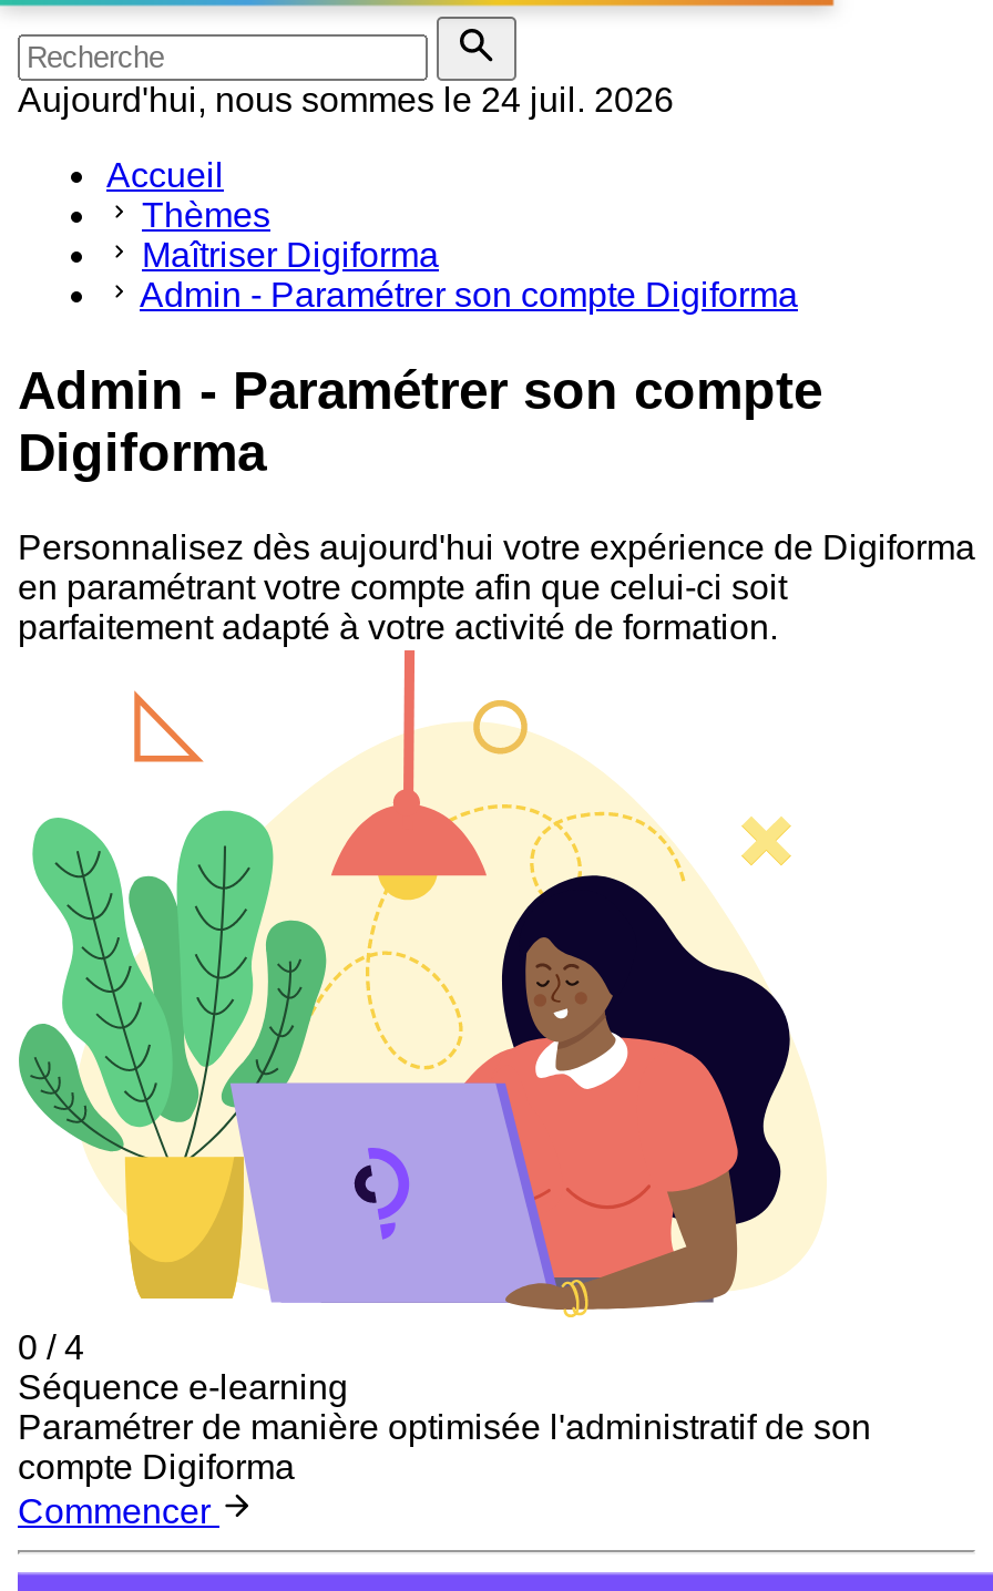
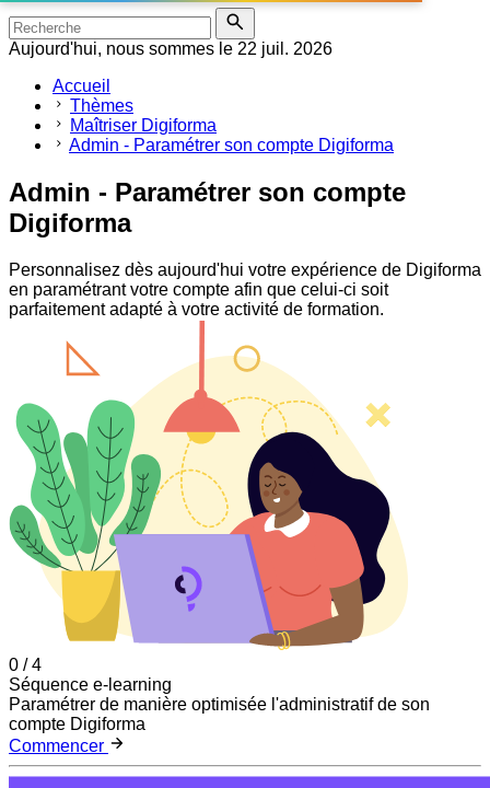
- Aujourd'hui, nous sommes le 24 juil. 2026
+ Aujourd'hui, nous sommes le 22 juil. 2026
